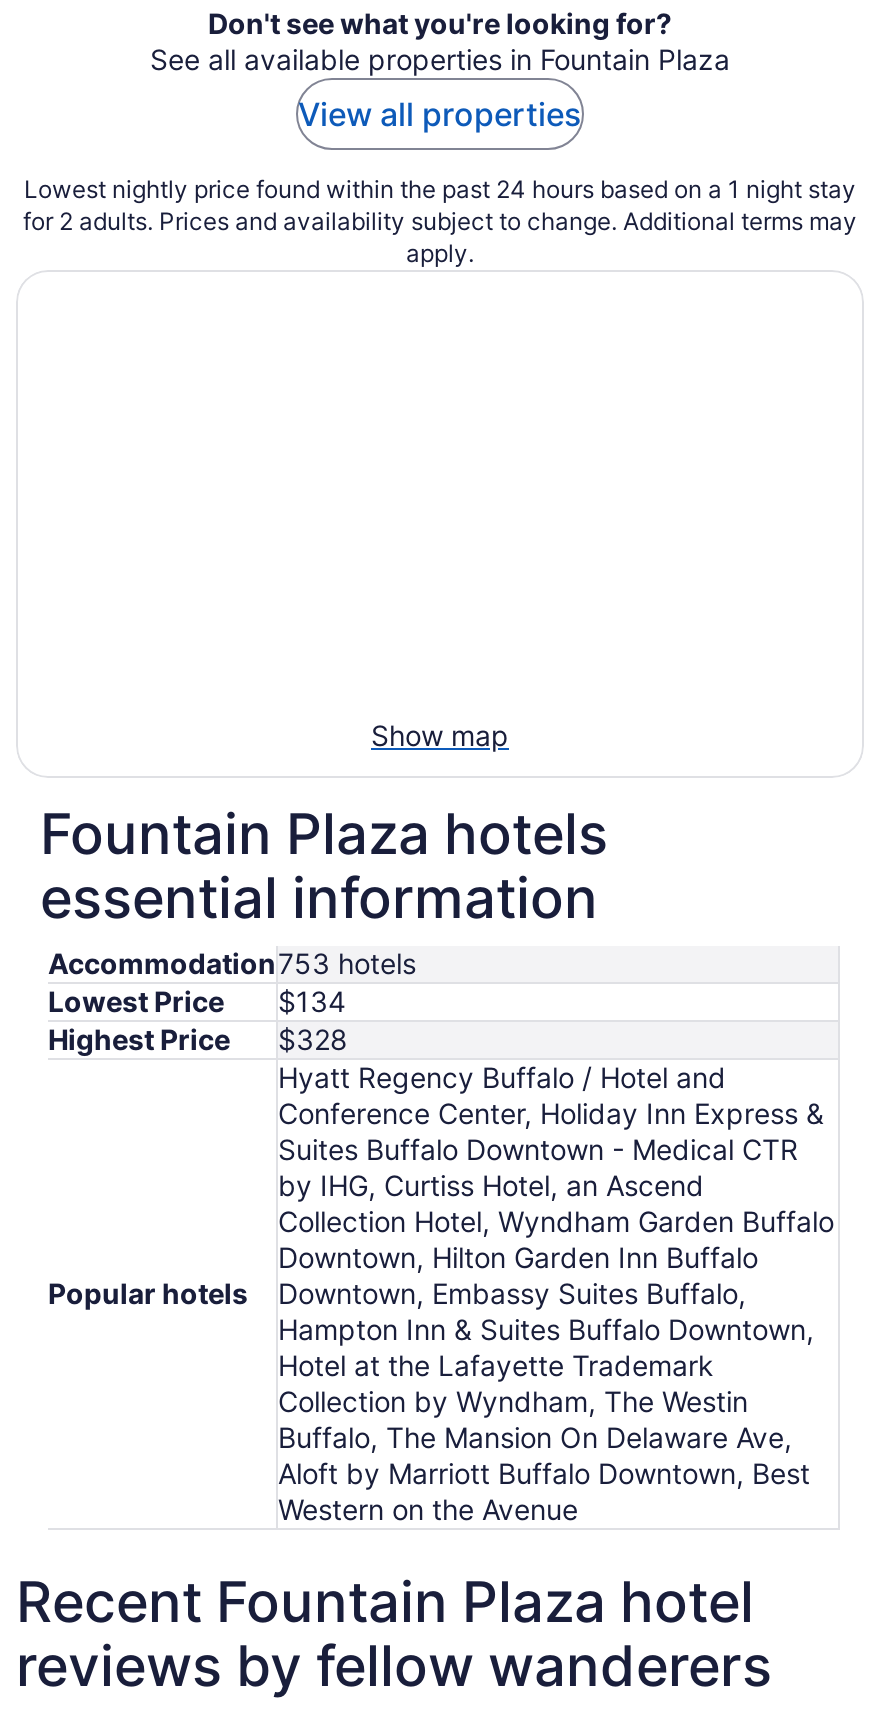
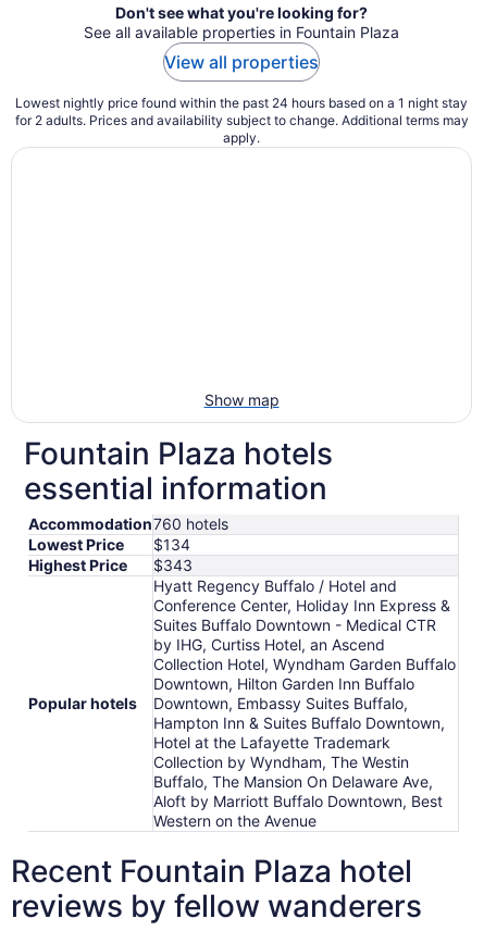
- Accommodation753 hotels
+ Accommodation760 hotels

- Highest Price $328
+ Highest Price $343
